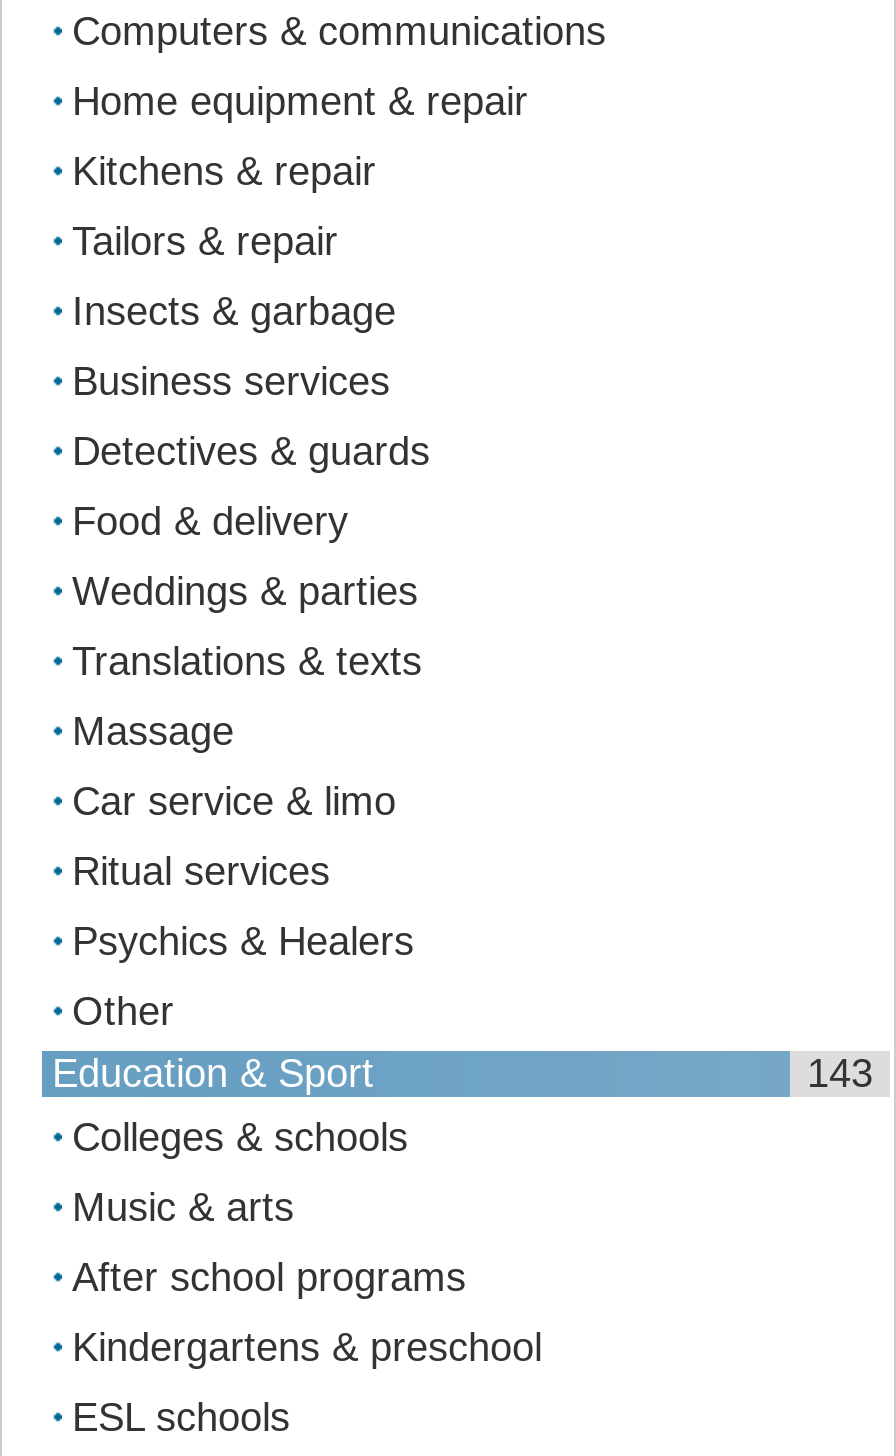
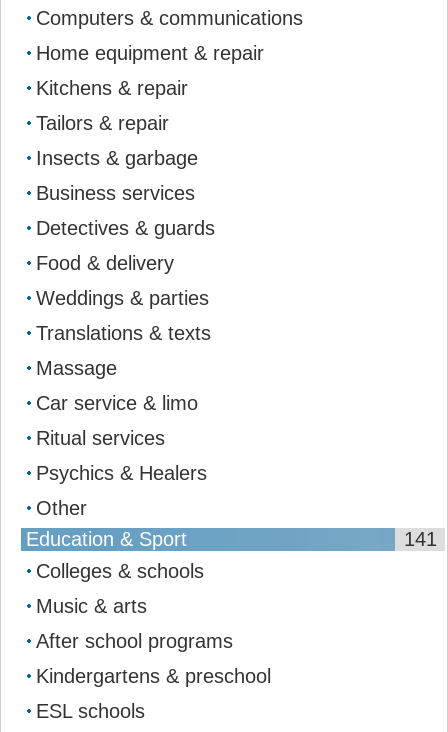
- 143
+ 141
